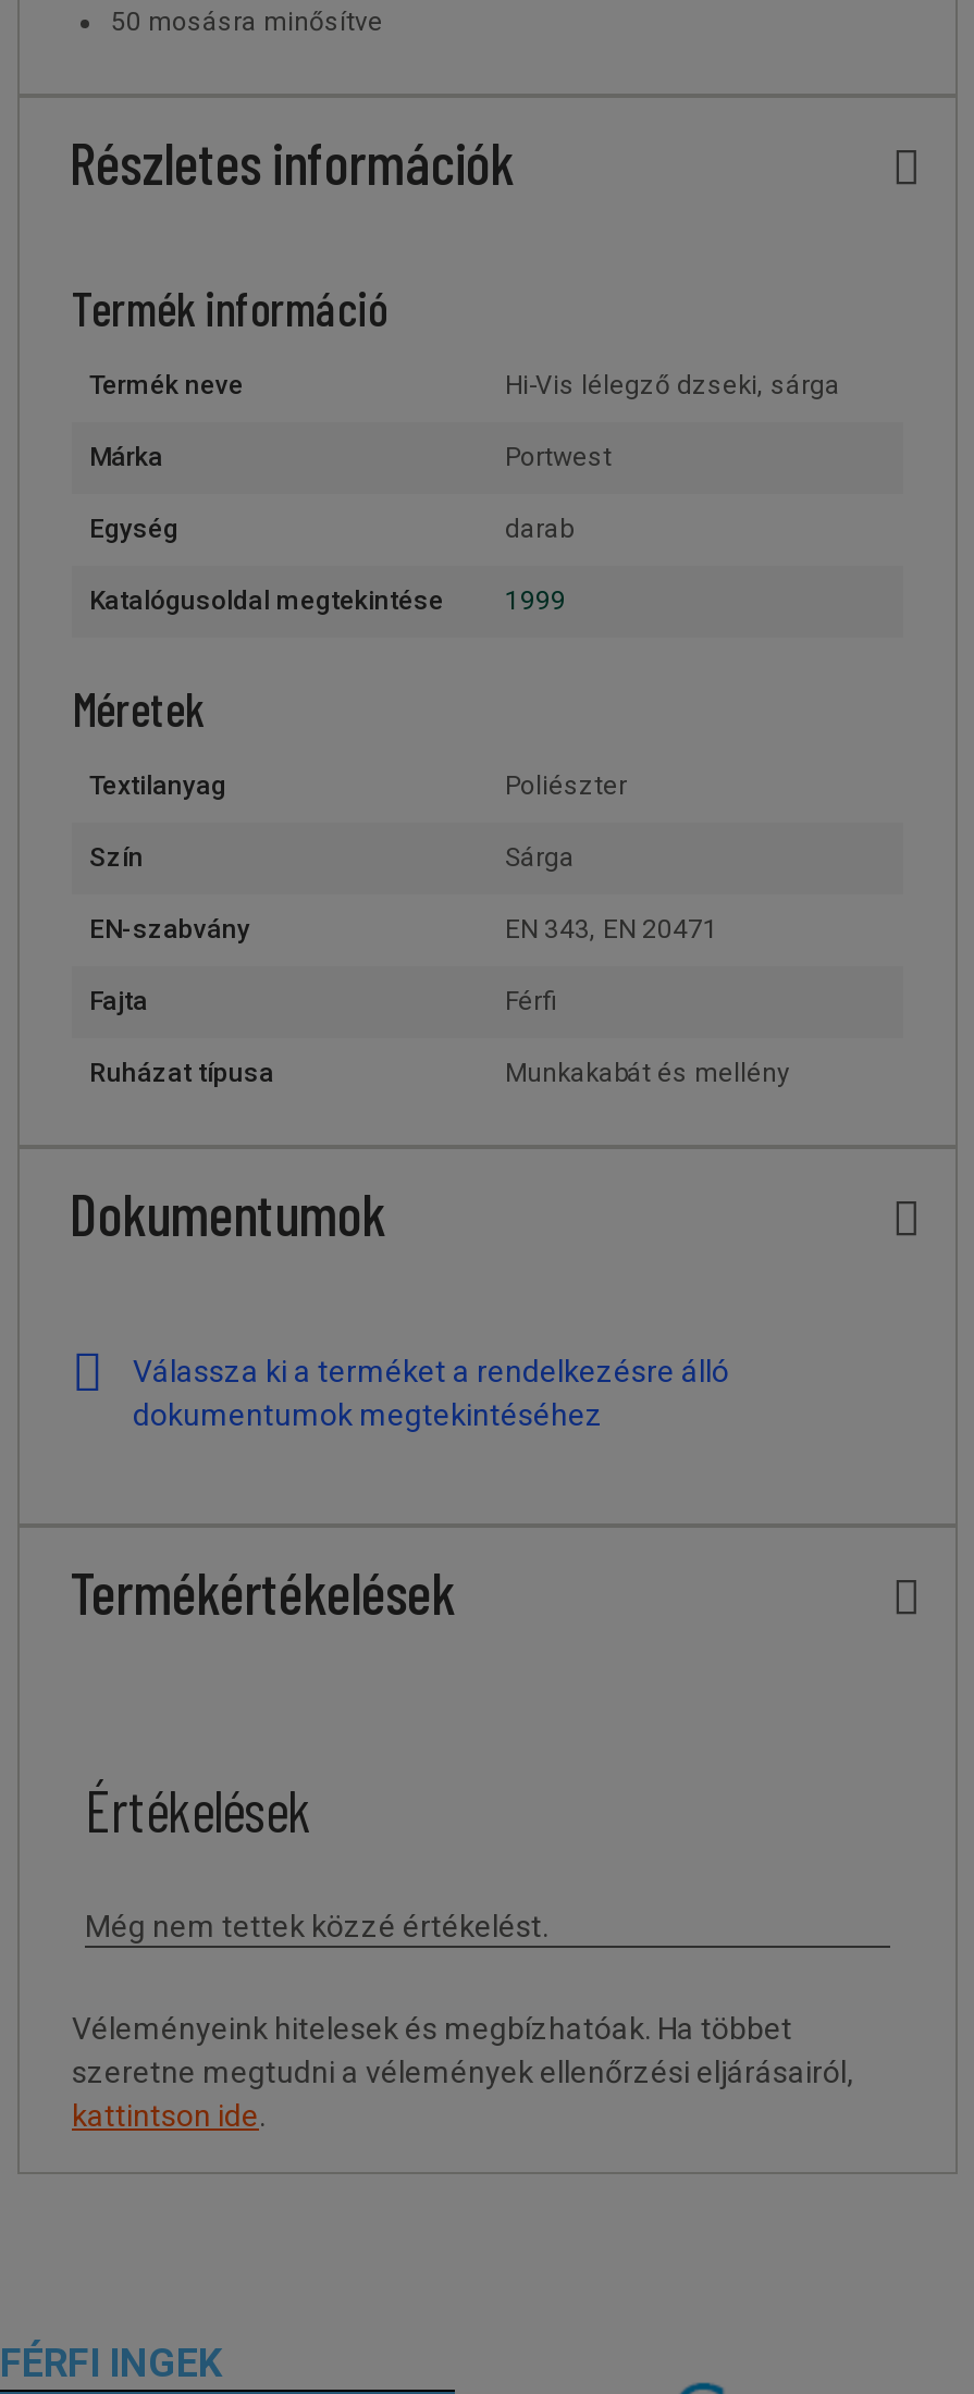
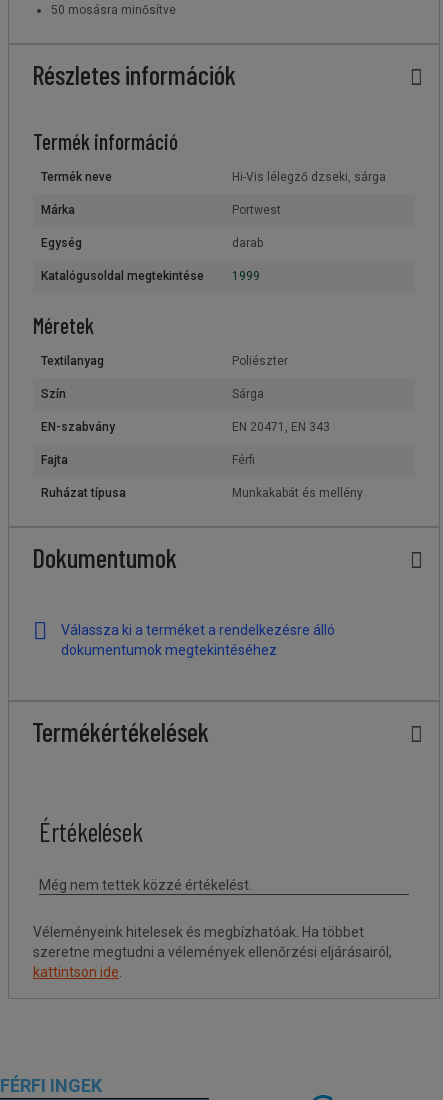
- EN 343, EN 20471
+ EN 20471, EN 343
